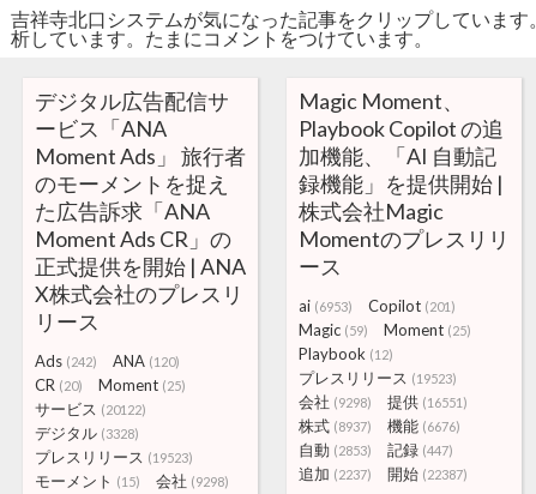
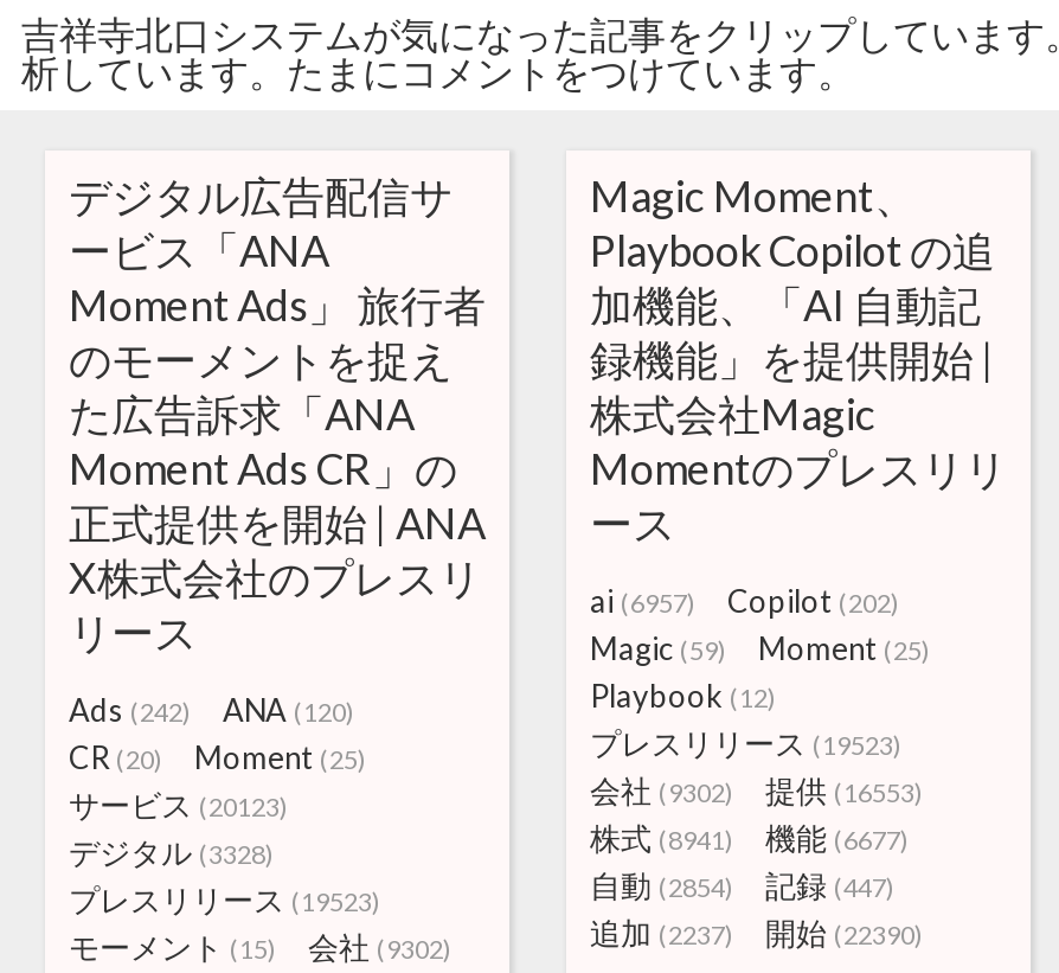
- ai (6953)
+ ai (6957)

- Copilot (201)
+ Copilot (202)

- 会社 (9298)
+ 会社 (9302)

- 提供 (16551)
+ 提供 (16553)

- サービス (20122)
+ サービス (20123)

- 株式 (8937)
+ 株式 (8941)

- 機能 (6676)
+ 機能 (6677)

- 自動 (2853) 記録 (447)
+ 自動 (2854) 記録 (447)

- 追加 (2237) 開始 (22387)
+ 追加 (2237) 開始 (22390)

- モーメント (15) 会社 (9298)
+ モーメント (15) 会社 (9302)
